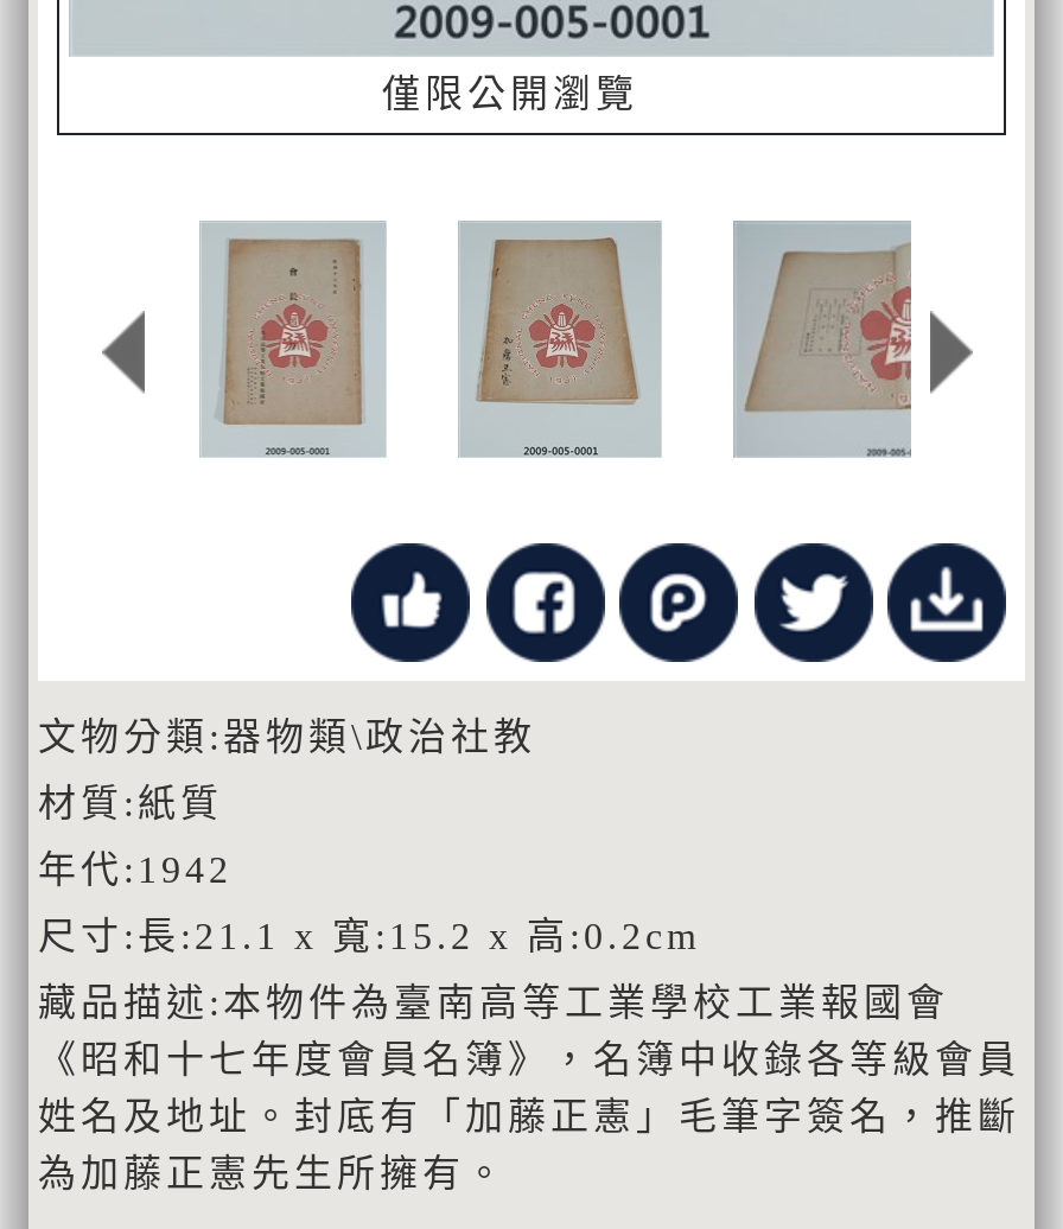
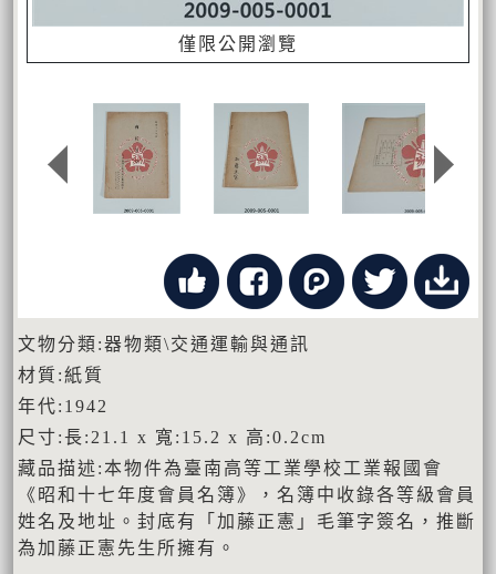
- 文物分類:器物類\政治社教
+ 文物分類:器物類\交通運輸與通訊
